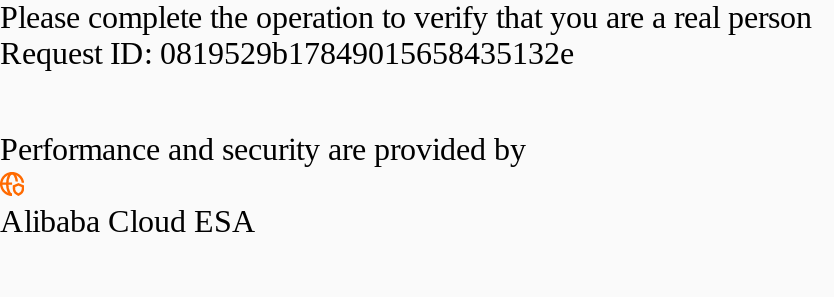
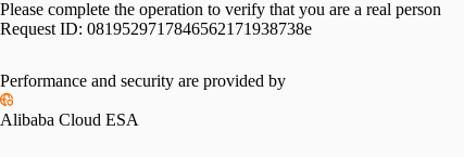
- Request ID: 0819529b17849015658435132e
+ Request ID: 0819529717846562171938738e
